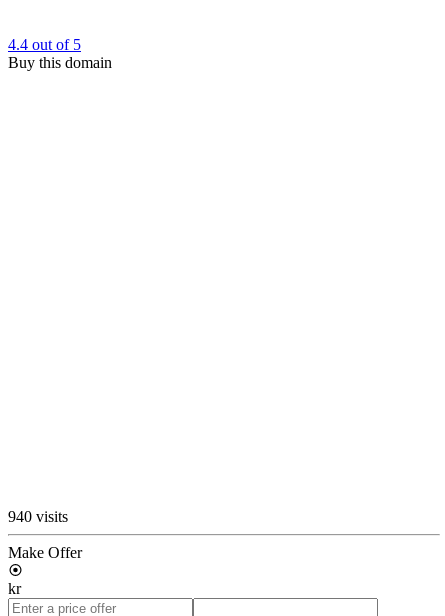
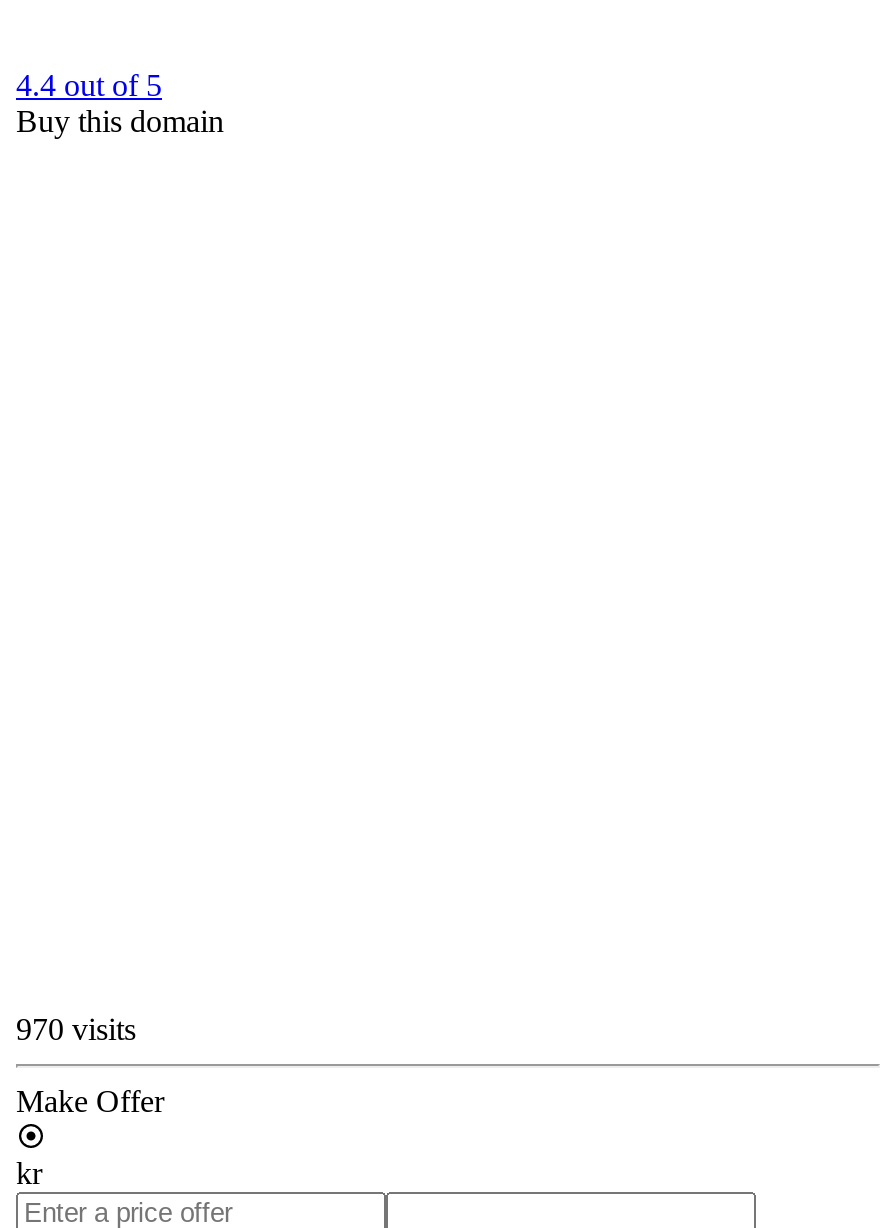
- 940 visits
+ 970 visits
